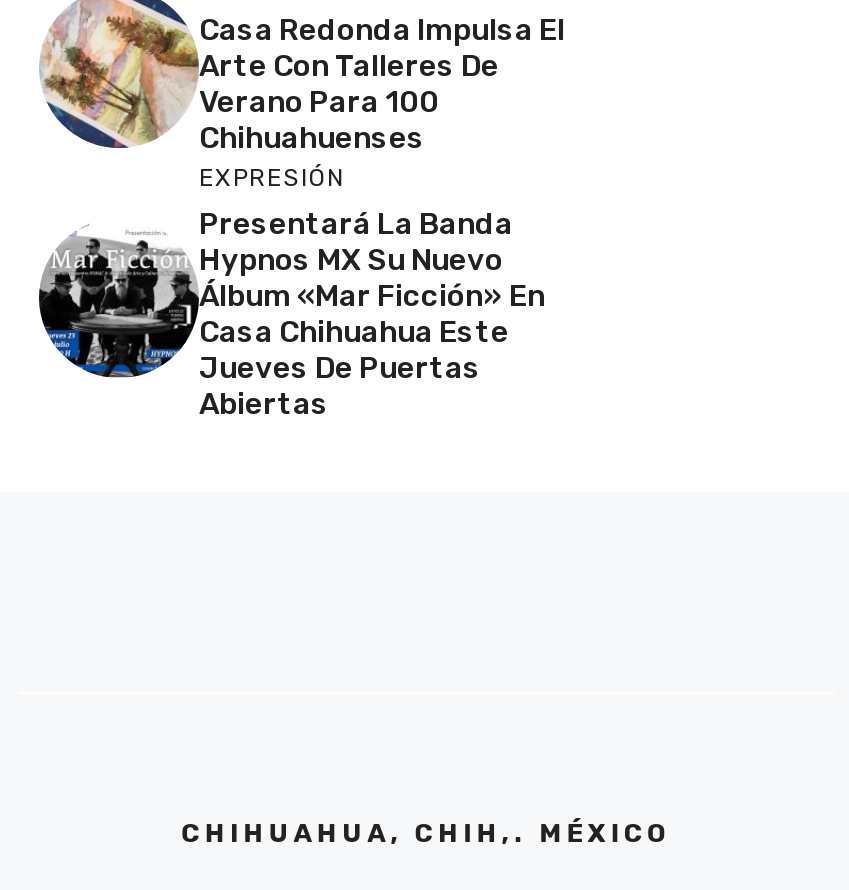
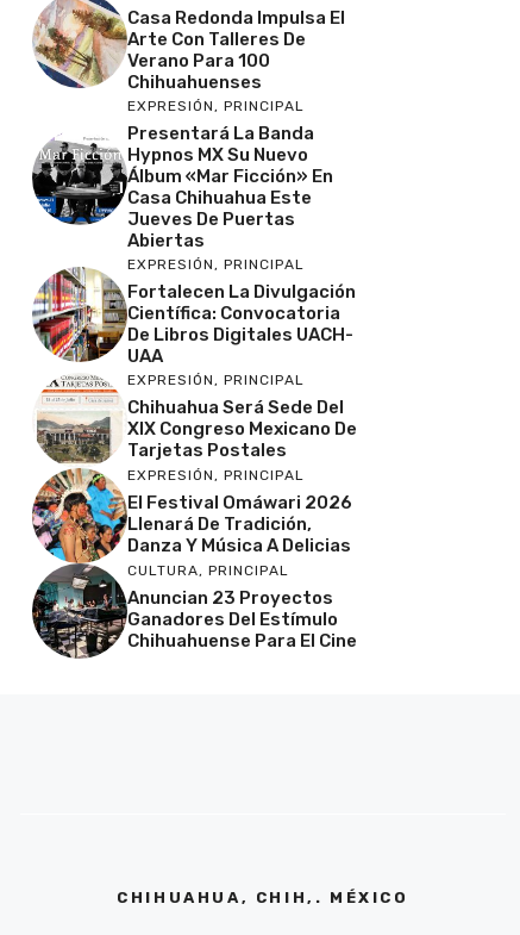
- EXPRESIÓN
+ EXPRESIÓN, PRINCIPAL

+ [image]
+ EXPRESIÓN, PRINCIPAL
+ Fortalecen La Divulgación
+ Científica: Convocatoria
+ De Libros Digitales UACH-
+ UAA
+ EXPRESIÓN, PRINCIPAL
+ Chihuahua Será Sede Del
+ XIX Congreso Mexicano De
+ Tarjetas Postales
+ EXPRESIÓN, PRINCIPAL
+ El Festival Omáwari 2026
+ Llenará De Tradición,
+ Danza Y Música A Delicias
+ CULTURA, PRINCIPAL
+ Anuncian 23 Proyectos
+ Ganadores Del Estímulo
+ Chihuahuense Para El Cine

+ [image]
